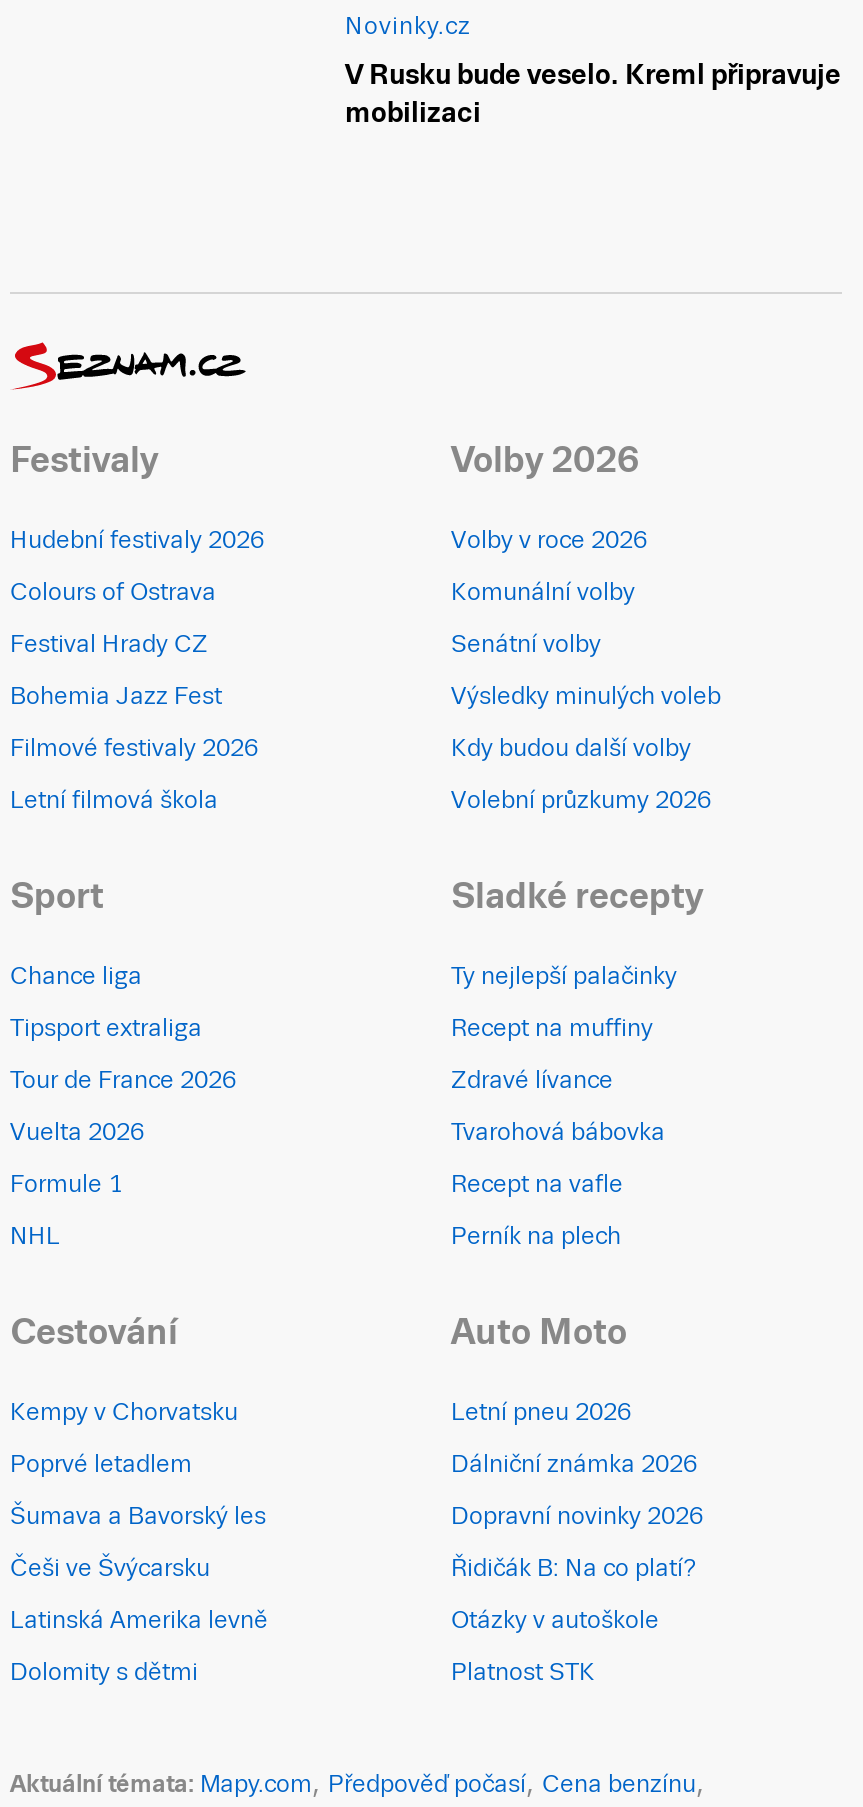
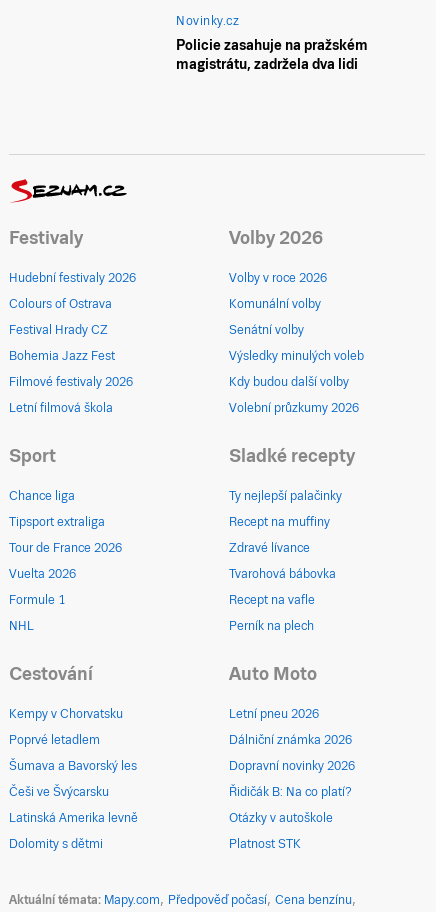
- V Rusku bude veselo. Kreml připravuje
- mobilizaci
+ Policie zasahuje na pražském
+ magistrátu, zadržela dva lidi
